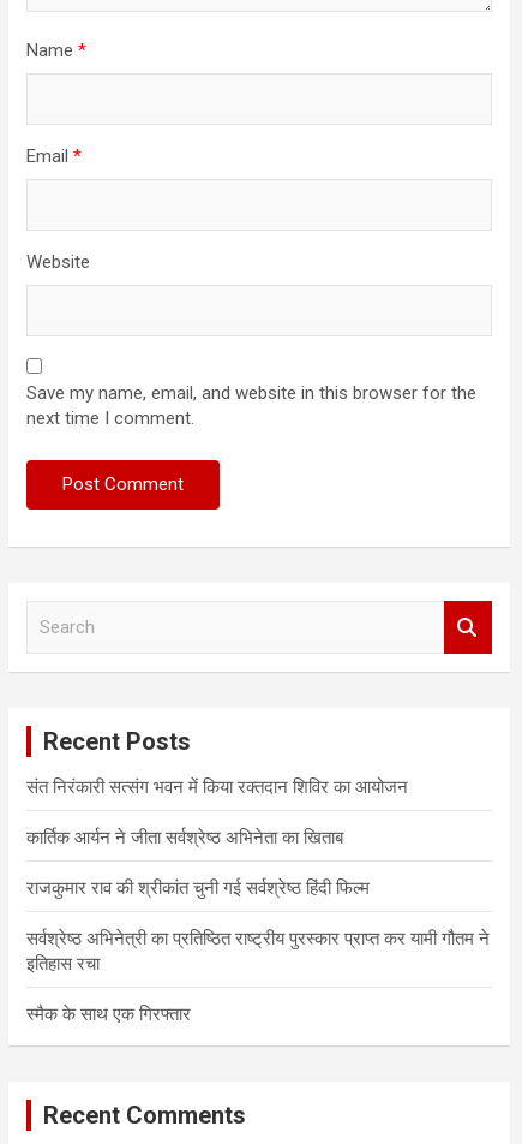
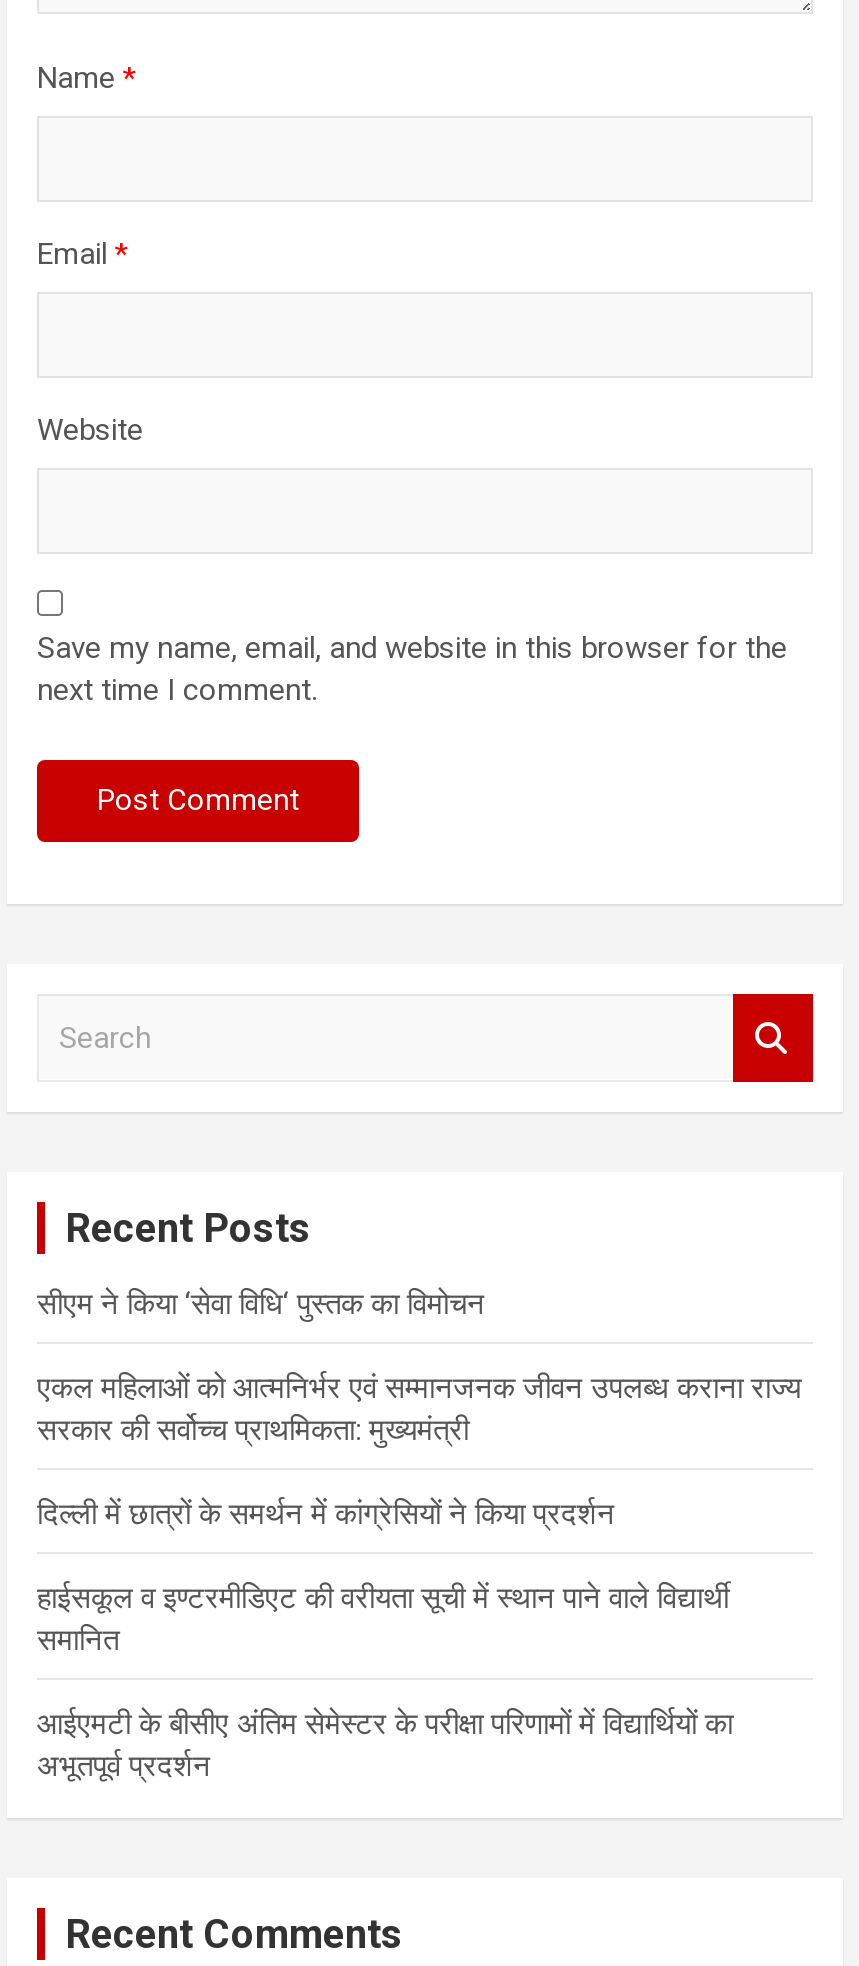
- संत निरंकारी सत्संग भवन में किया रक्तदान शिविर का आयोजन
+ सीएम ने किया ‘सेवा विधि‘ पुस्तक का विमोचन

- कार्तिक आर्यन ने जीता सर्वश्रेष्ठ अभिनेता का खिताब
+ एकल महिलाओं को आत्मनिर्भर एवं सम्मानजनक जीवन उपलब्ध कराना राज्य
+ सरकार की सर्वोच्च प्राथमिकता: मुख्यमंत्री

- राजकुमार राव की श्रीकांत चुनी गई सर्वश्रेष्ठ हिंदी फिल्म
+ दिल्ली में छात्रों के समर्थन में कांग्रेसियों ने किया प्रदर्शन

- सर्वश्रेष्ठ अभिनेत्री का प्रतिष्ठित राष्ट्रीय पुरस्कार प्राप्त कर यामी गौतम ने
- इतिहास रचा
+ हाईसकूल व इण्टरमीडिएट की वरीयता सूची में स्थान पाने वाले विद्यार्थी
+ समानित

- स्मैक के साथ एक गिरफ्तार
+ आईएमटी के बीसीए अंतिम सेमेस्टर के परीक्षा परिणामों में विद्यार्थियों का
+ अभूतपूर्व प्रदर्शन
